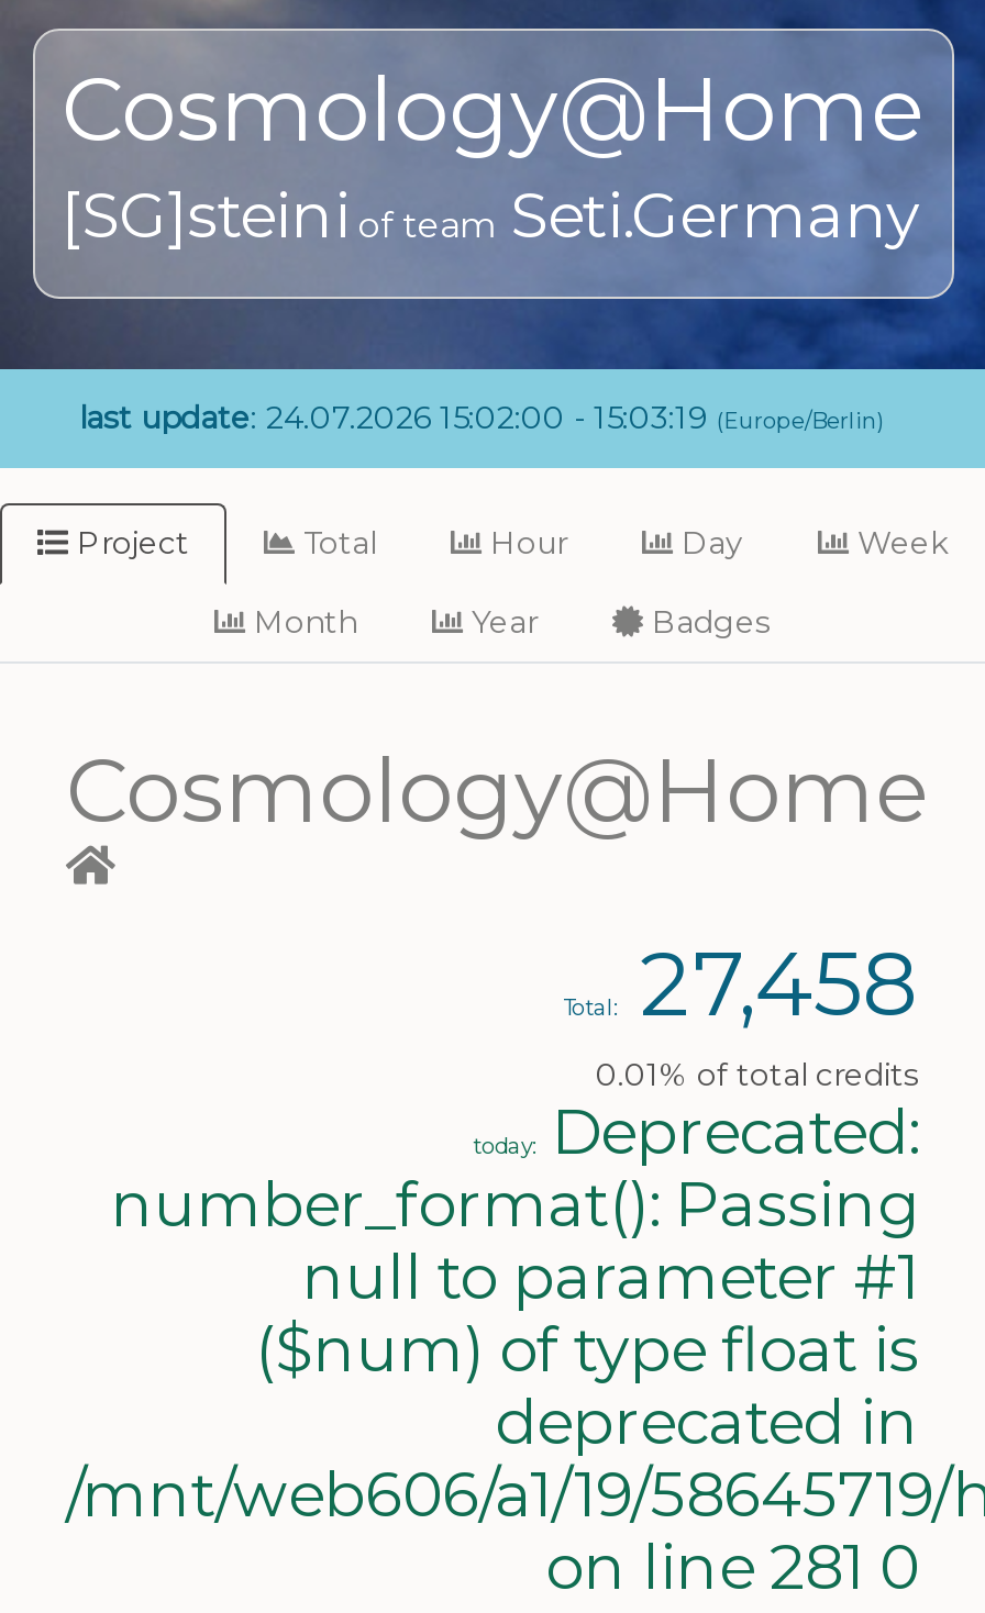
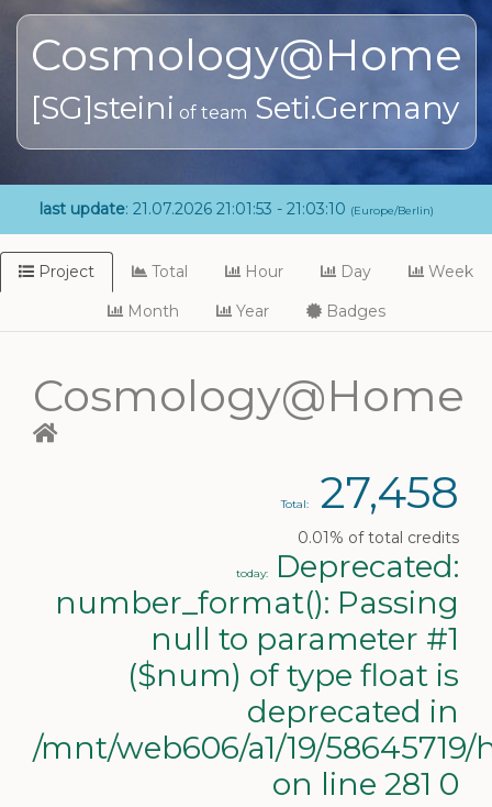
- last update: 24.07.2026 15:02:00 - 15:03:19 (Europe/Berlin)
+ last update: 21.07.2026 21:01:53 - 21:03:10 (Europe/Berlin)
